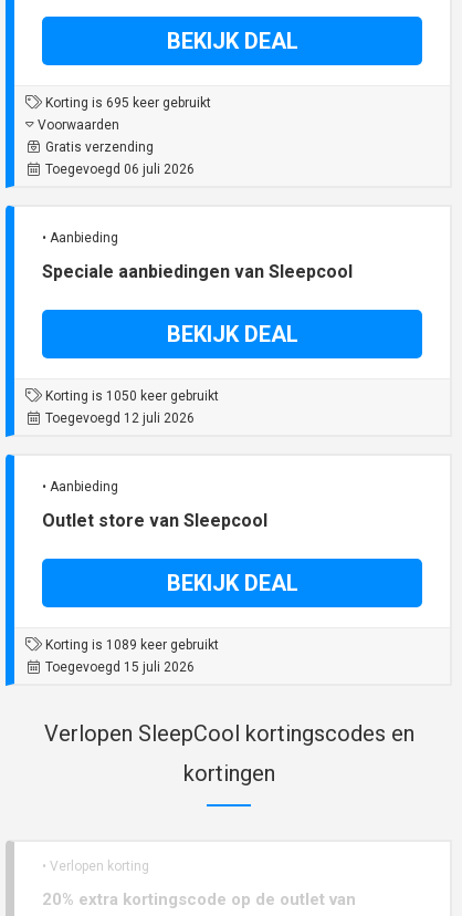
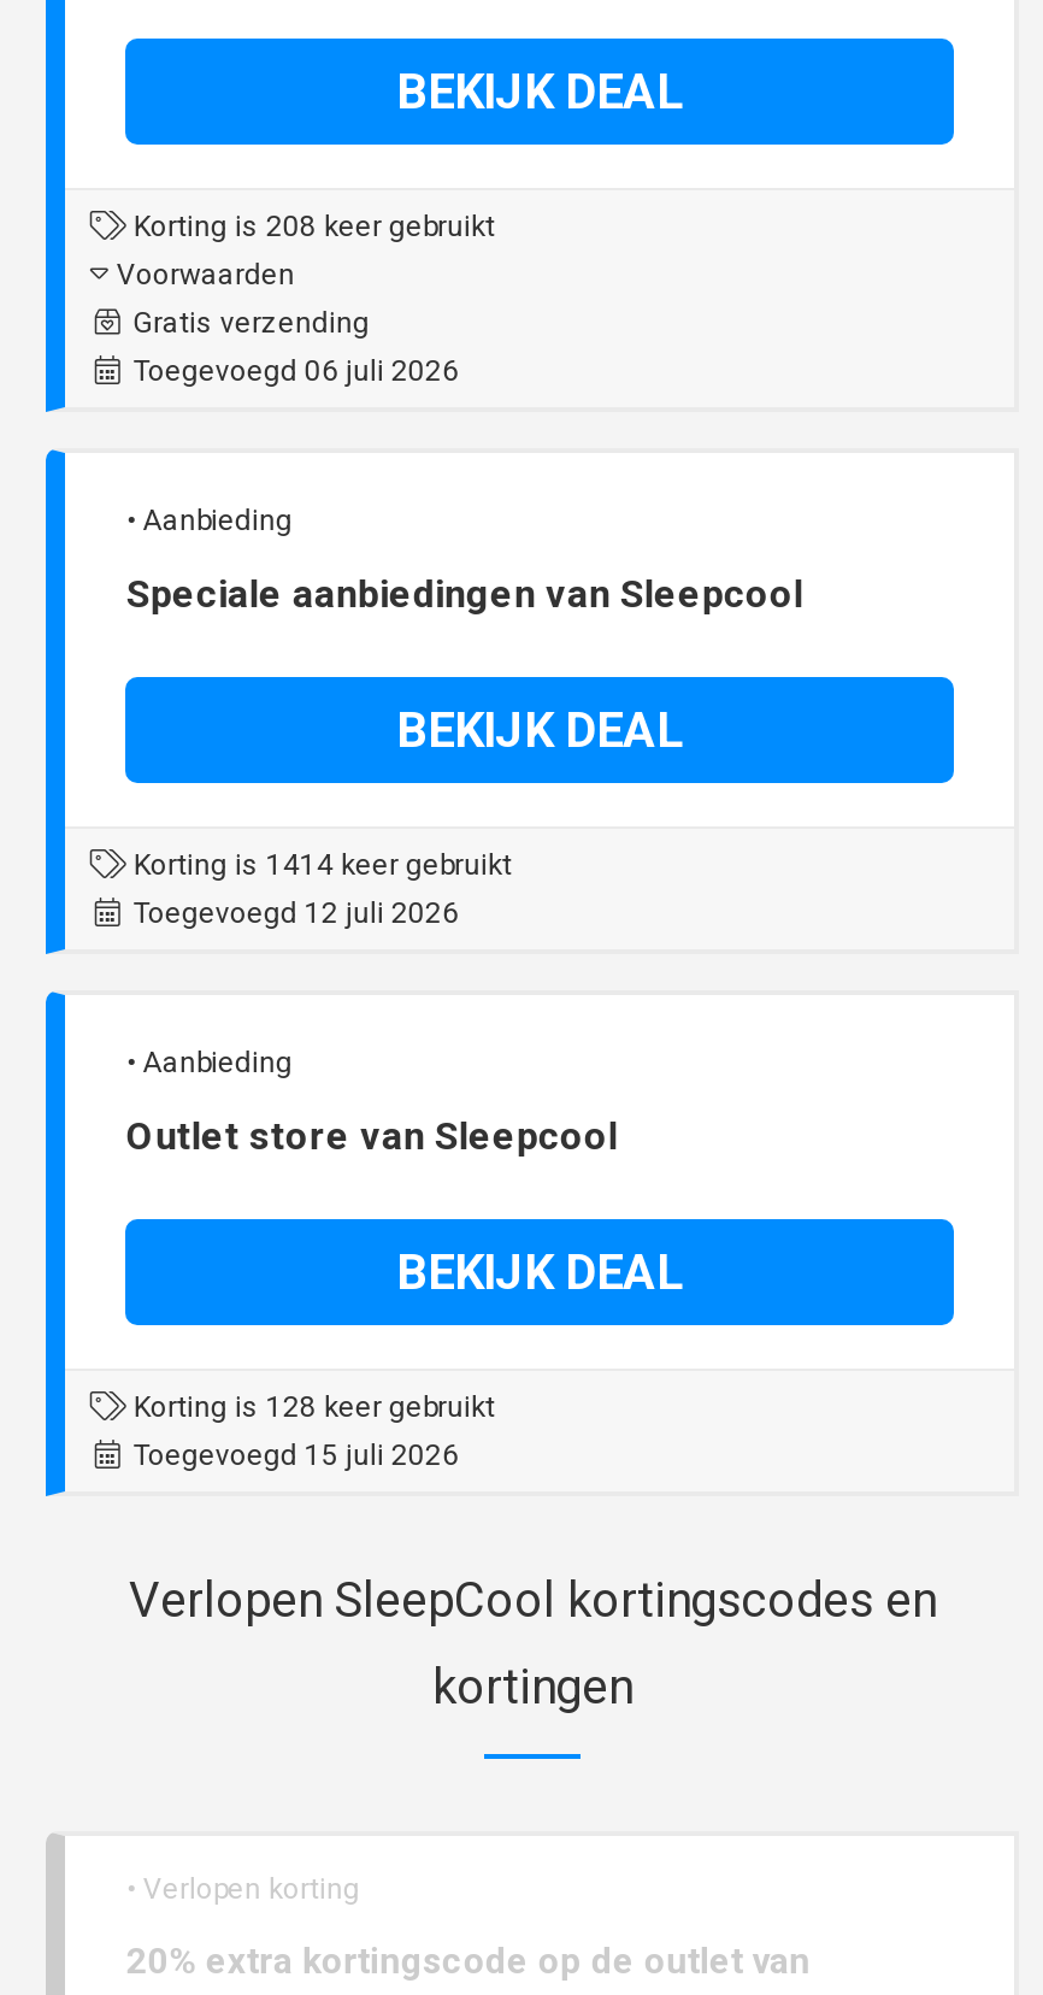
- Korting is 695 keer gebruikt
+ Korting is 208 keer gebruikt

- Korting is 1050 keer gebruikt
+ Korting is 1414 keer gebruikt

- Korting is 1089 keer gebruikt
+ Korting is 128 keer gebruikt
